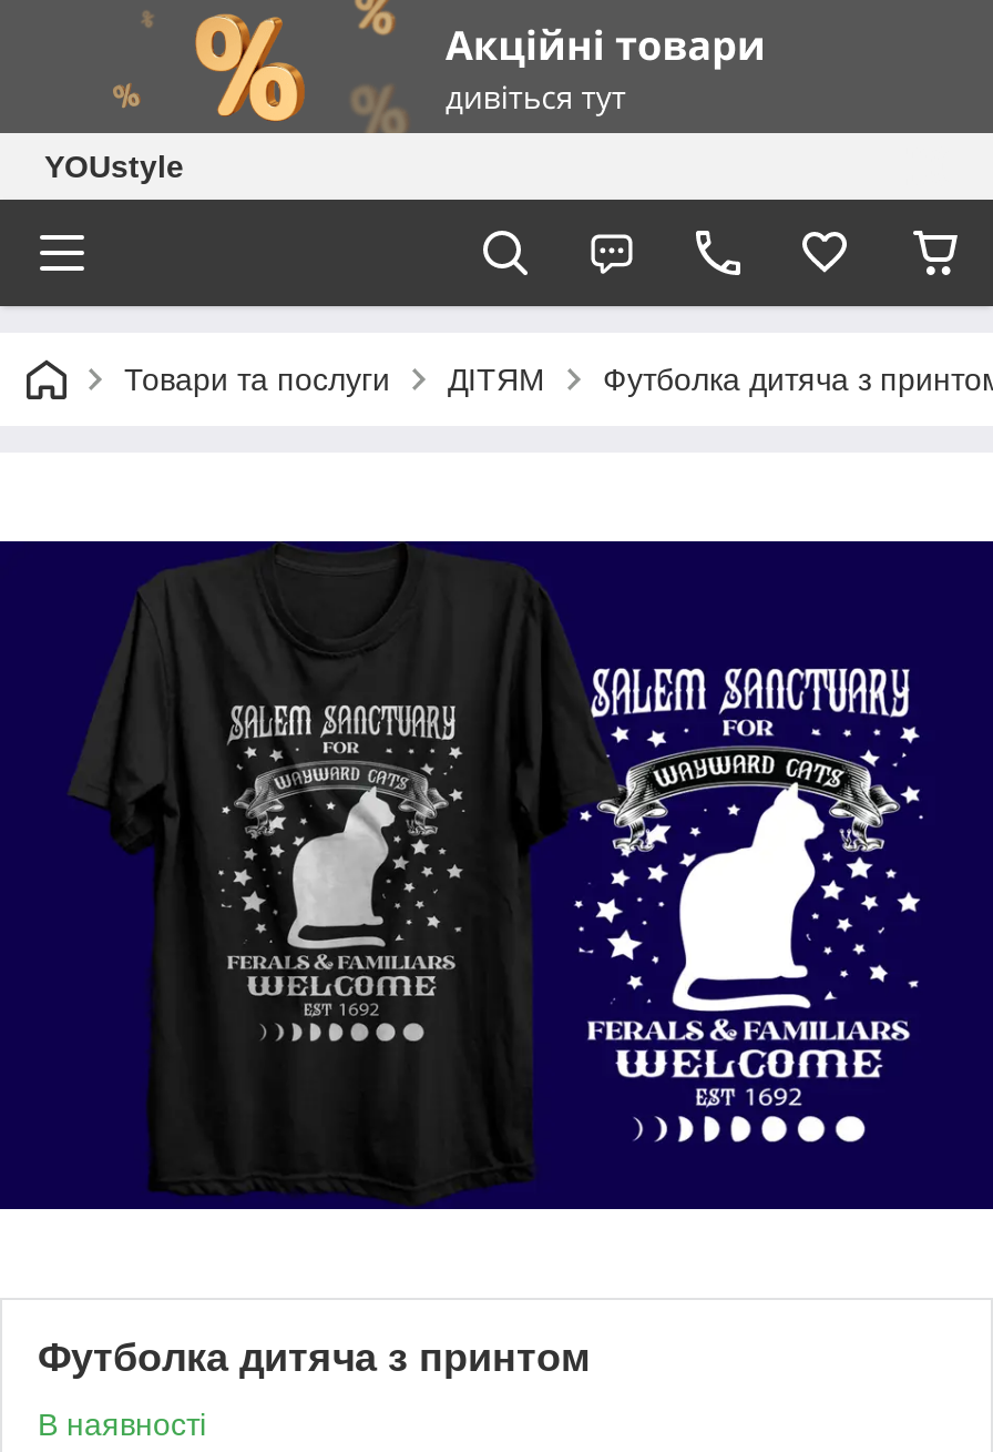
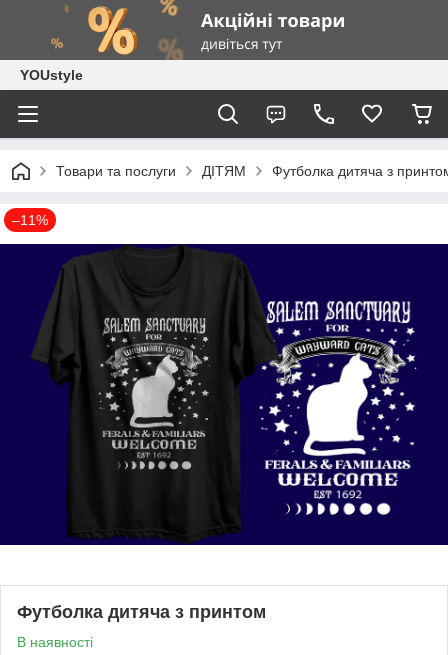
+ –11%
